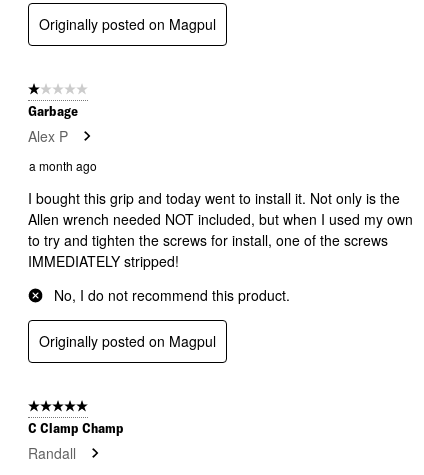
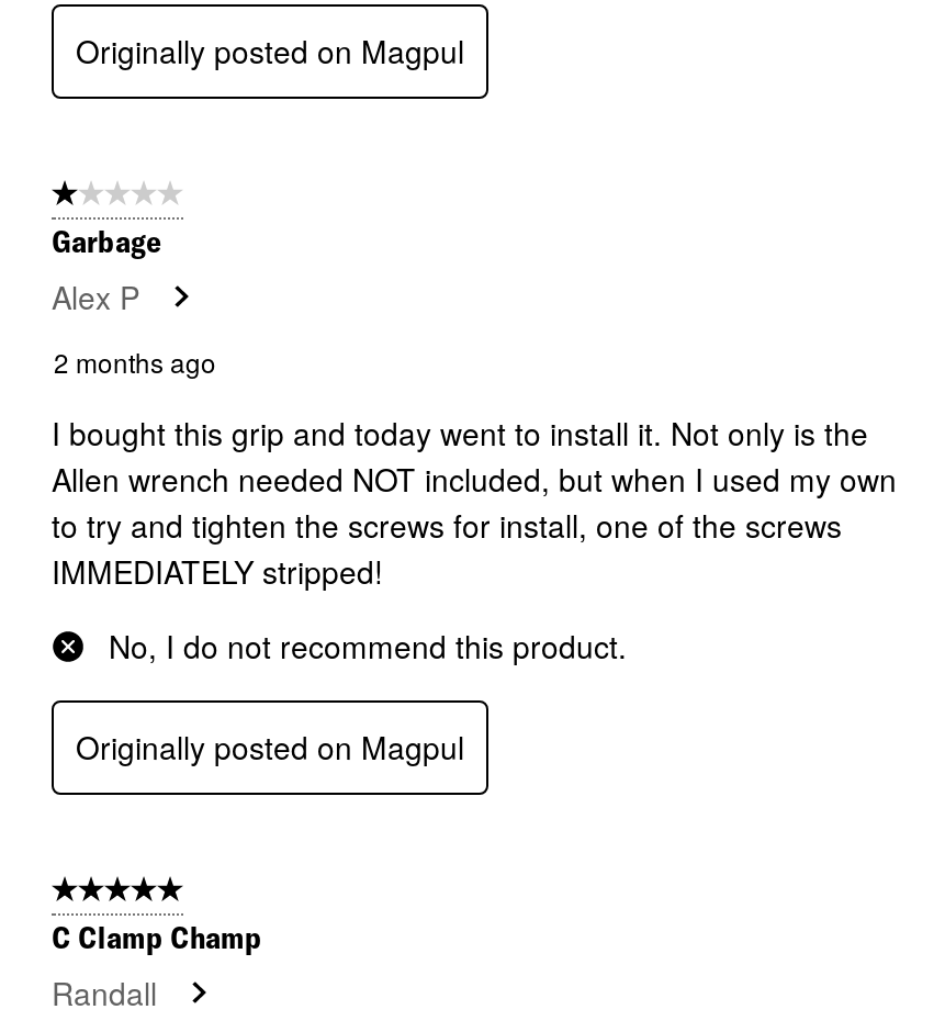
- a month ago
+ 2 months ago
